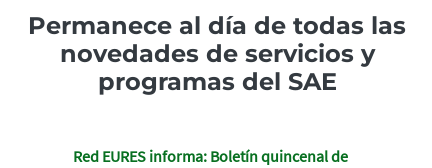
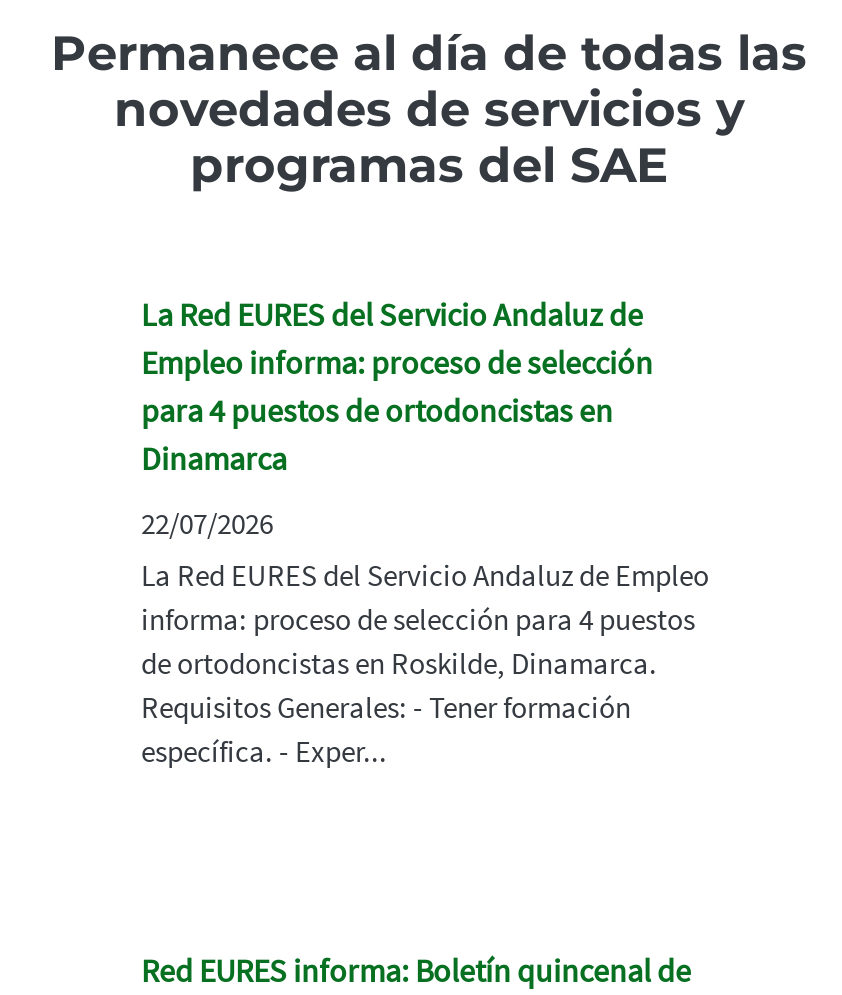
+ La Red EURES del Servicio Andaluz de
+ Empleo informa: proceso de selección
+ para 4 puestos de ortodoncistas en
+ Dinamarca
+ 22/07/2026
+ La Red EURES del Servicio Andaluz de Empleo
+ informa: proceso de selección para 4 puestos
+ de ortodoncistas en Roskilde, Dinamarca.
+ Requisitos Generales: - Tener formación
+ específica. - Exper...
